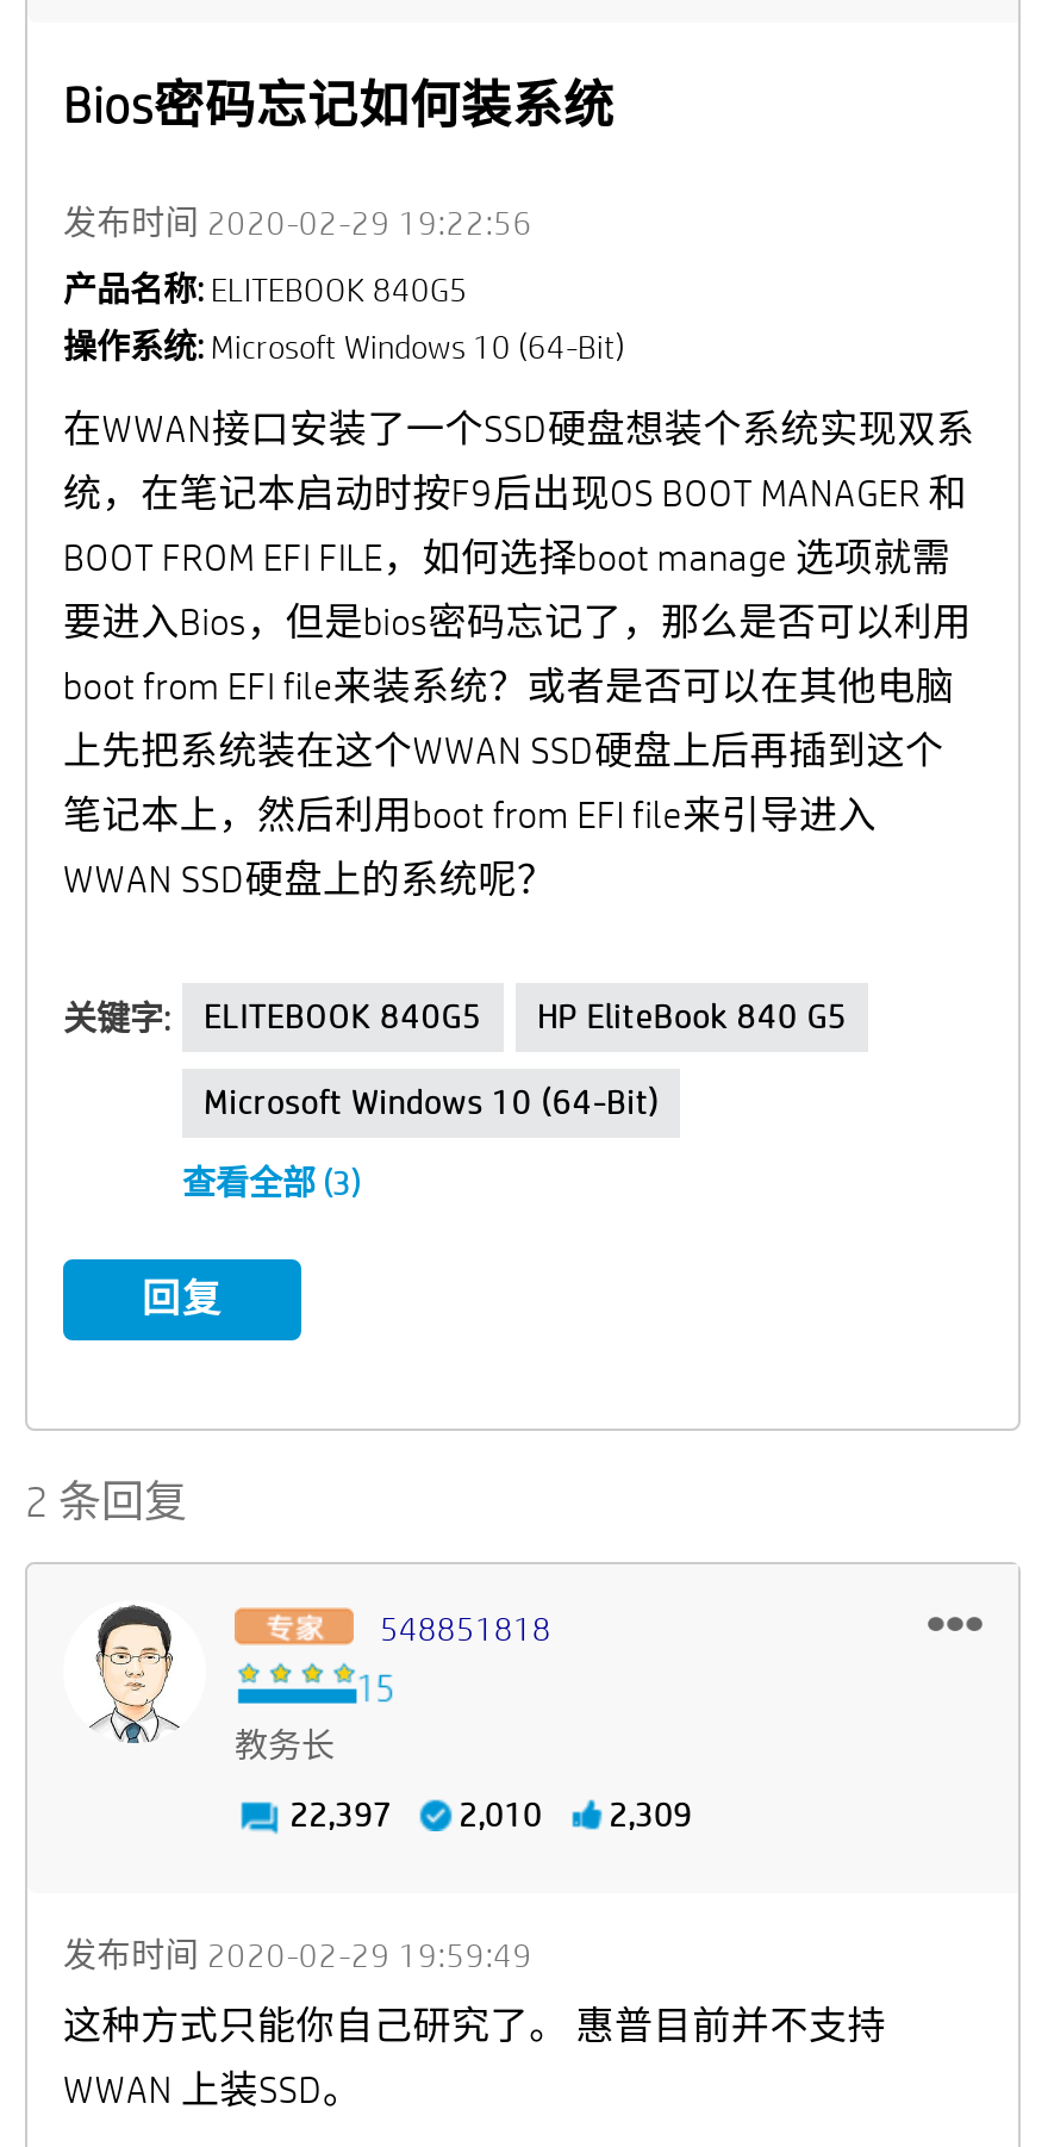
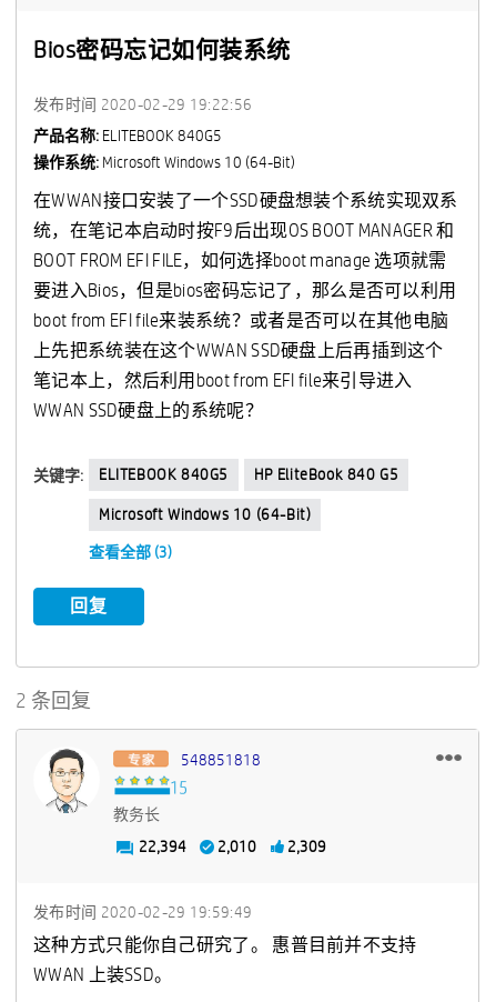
- 22,397 2,010 2,309
+ 22,394 2,010 2,309
